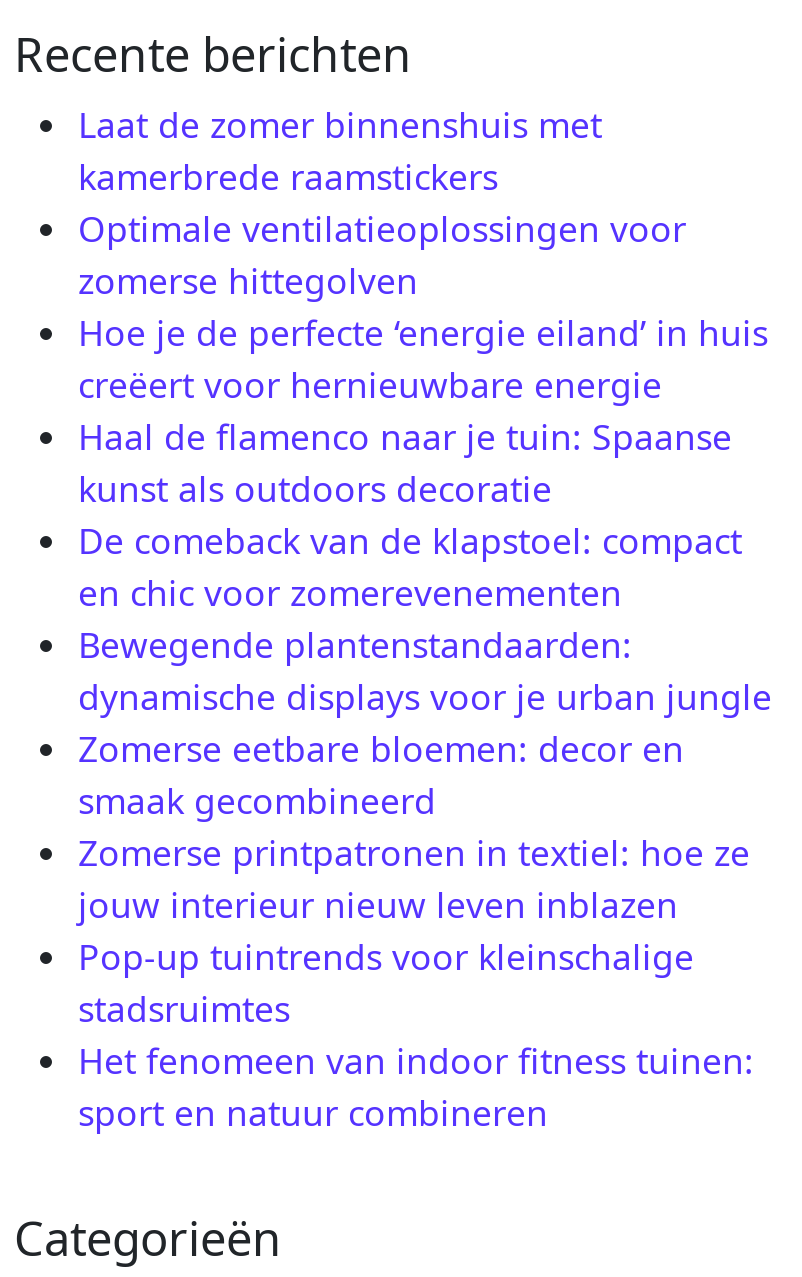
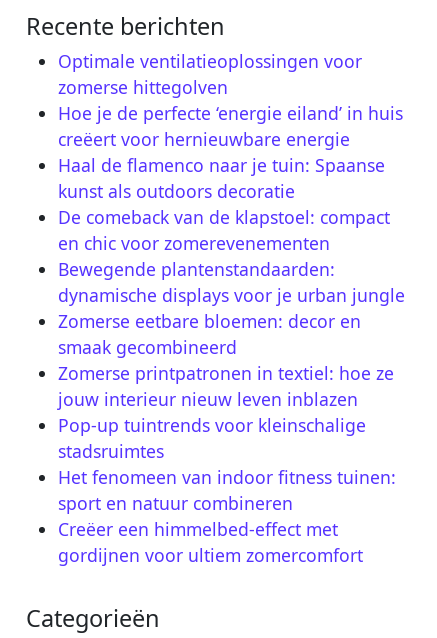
- Laat de zomer binnenshuis met
- kamerbrede raamstickers

moved up: Optimale ventilatieoplossingen voor | zomerse hittegolven | Hoe je de perfecte ‘energie eiland’ in huis | ... | Het fenomeen van indoor fitness tuinen: | sport en natuur combineren

+ Creëer een himmelbed-effect met
+ gordijnen voor ultiem zomercomfort
